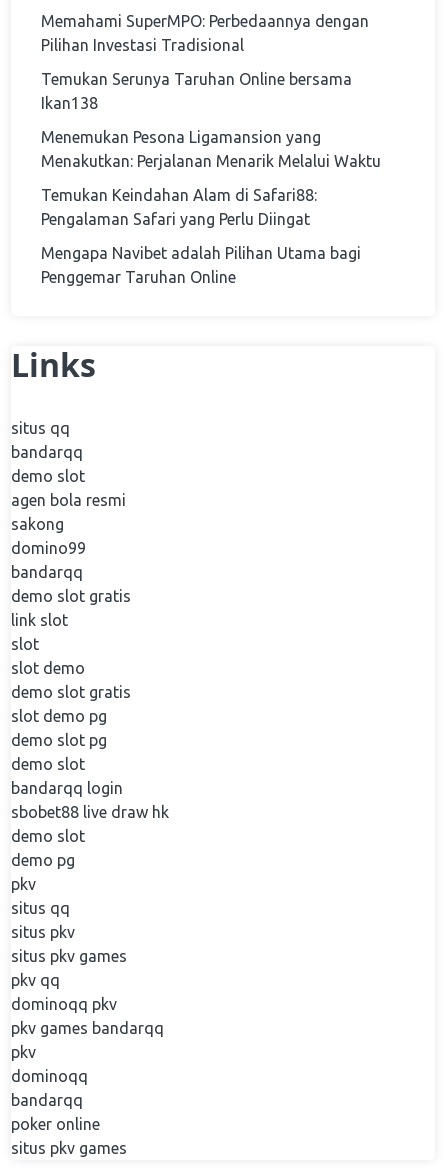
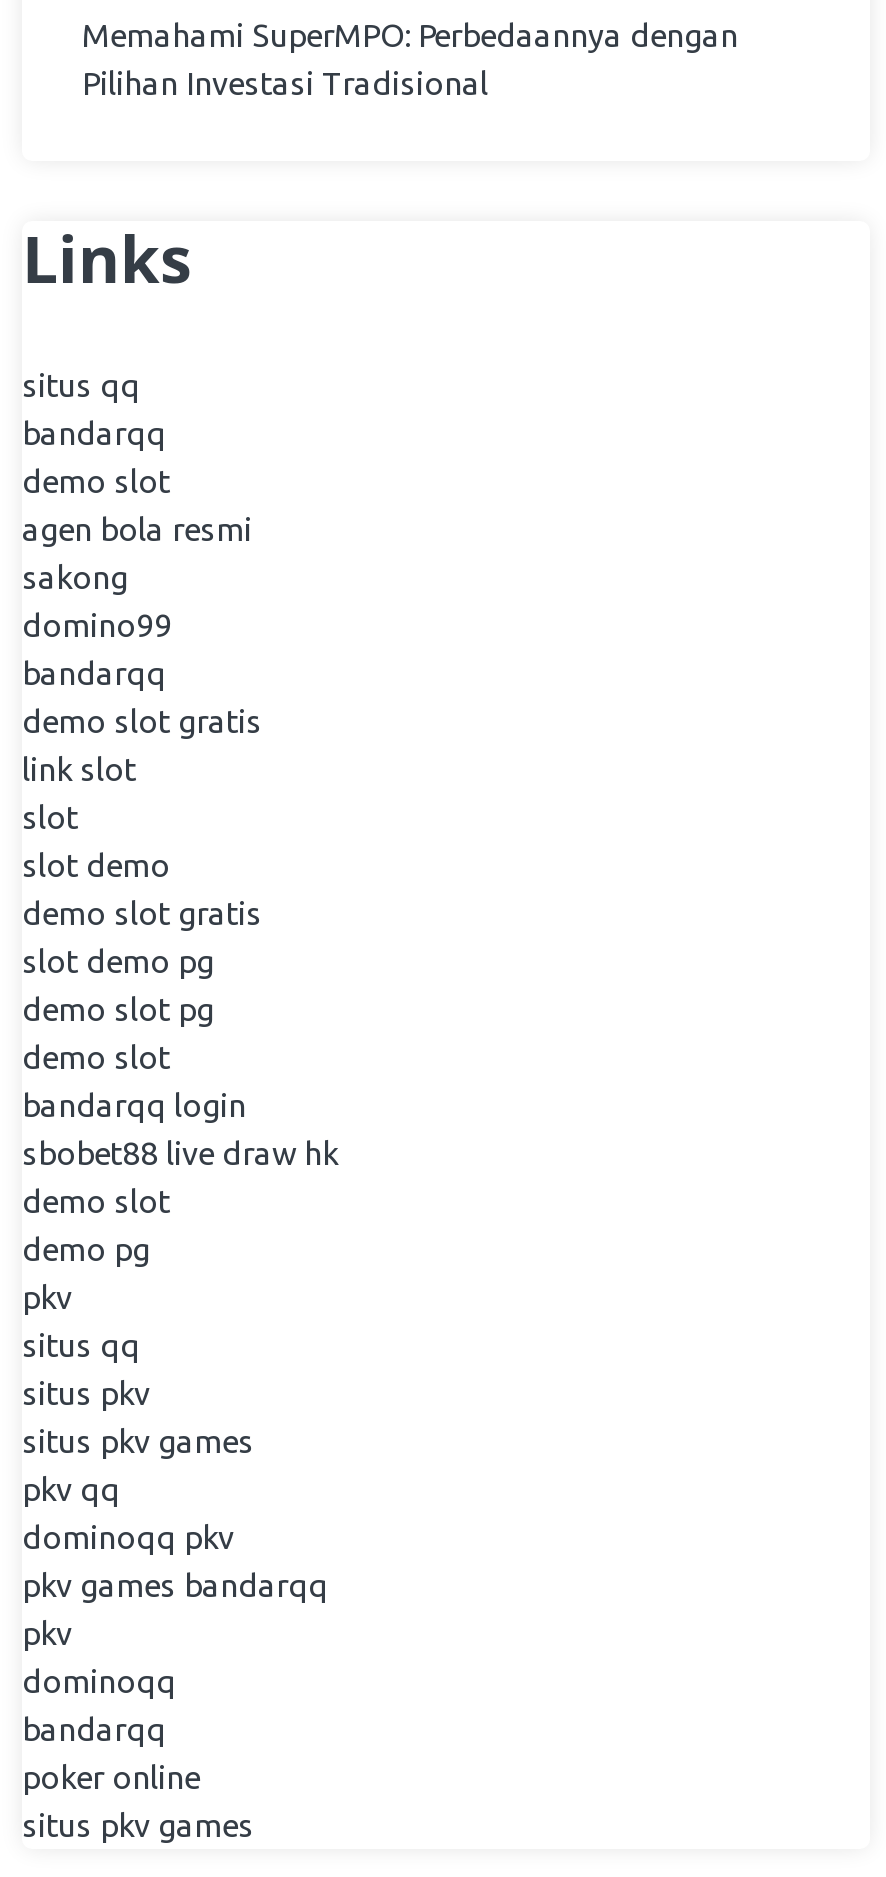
- Temukan Serunya Taruhan Online bersama
- Ikan138
- Menemukan Pesona Ligamansion yang
- Menakutkan: Perjalanan Menarik Melalui Waktu
- Temukan Keindahan Alam di Safari88:
- Pengalaman Safari yang Perlu Diingat
- Mengapa Navibet adalah Pilihan Utama bagi
- Penggemar Taruhan Online
